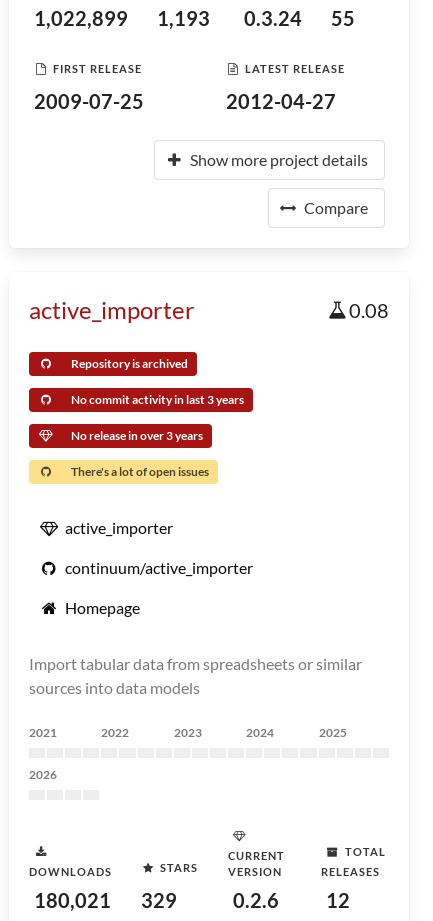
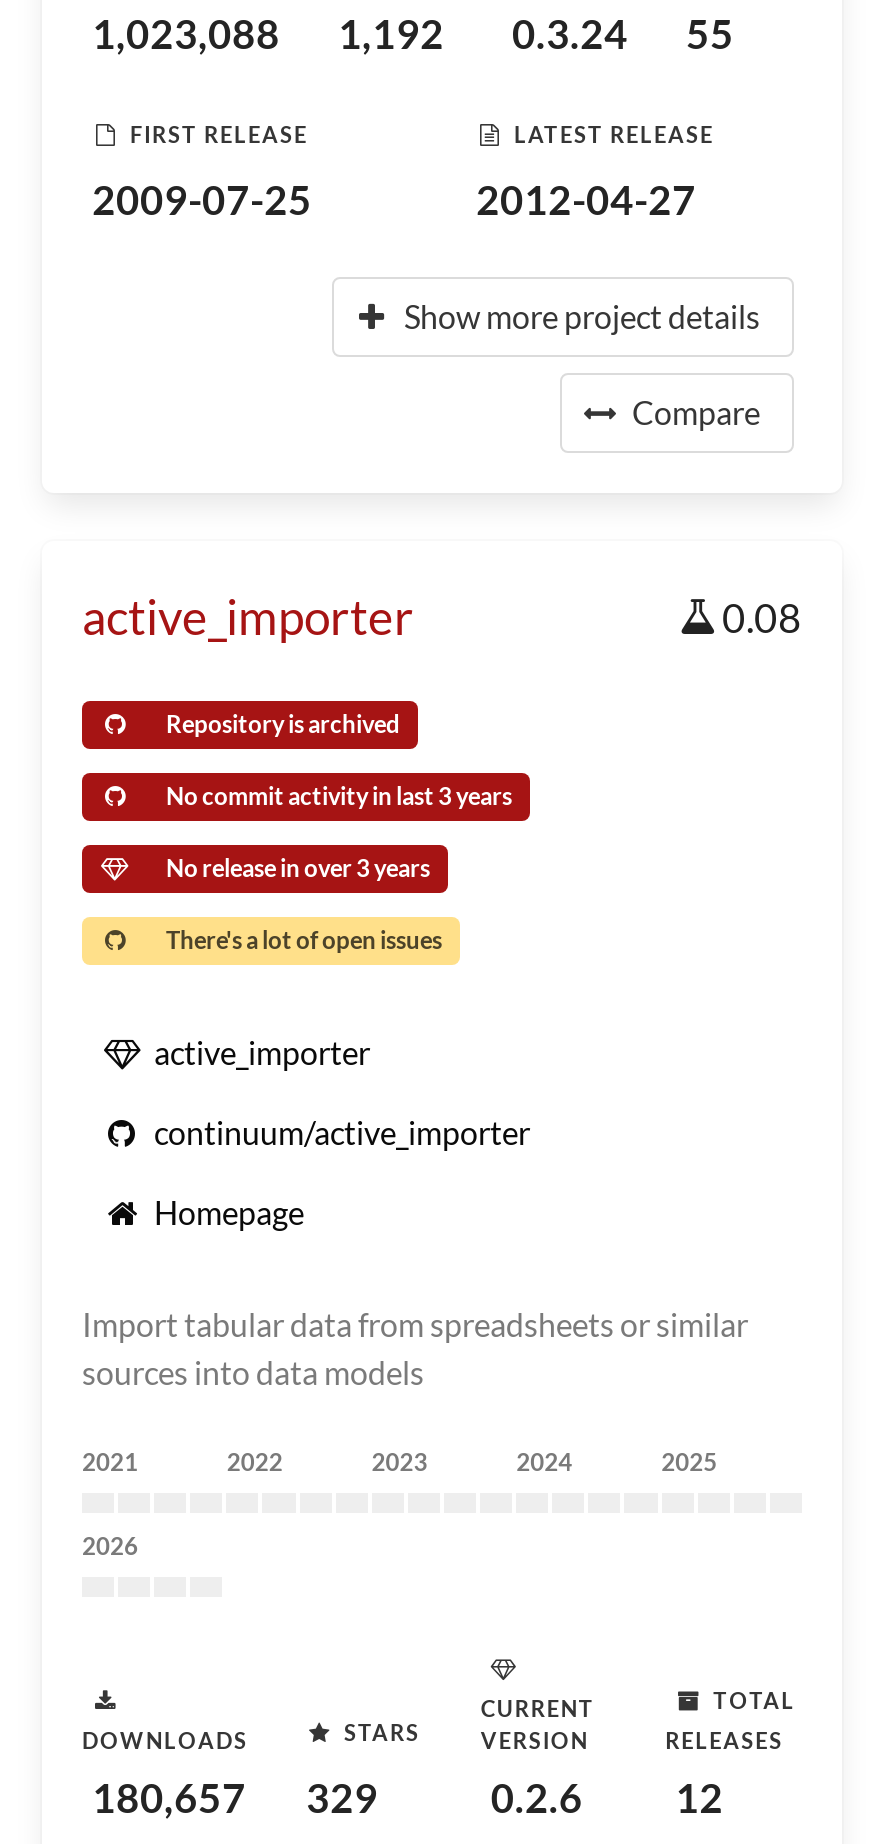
- 1,022,899
+ 1,023,088

- 1,193
+ 1,192

- 180,021 329
+ 180,657 329
